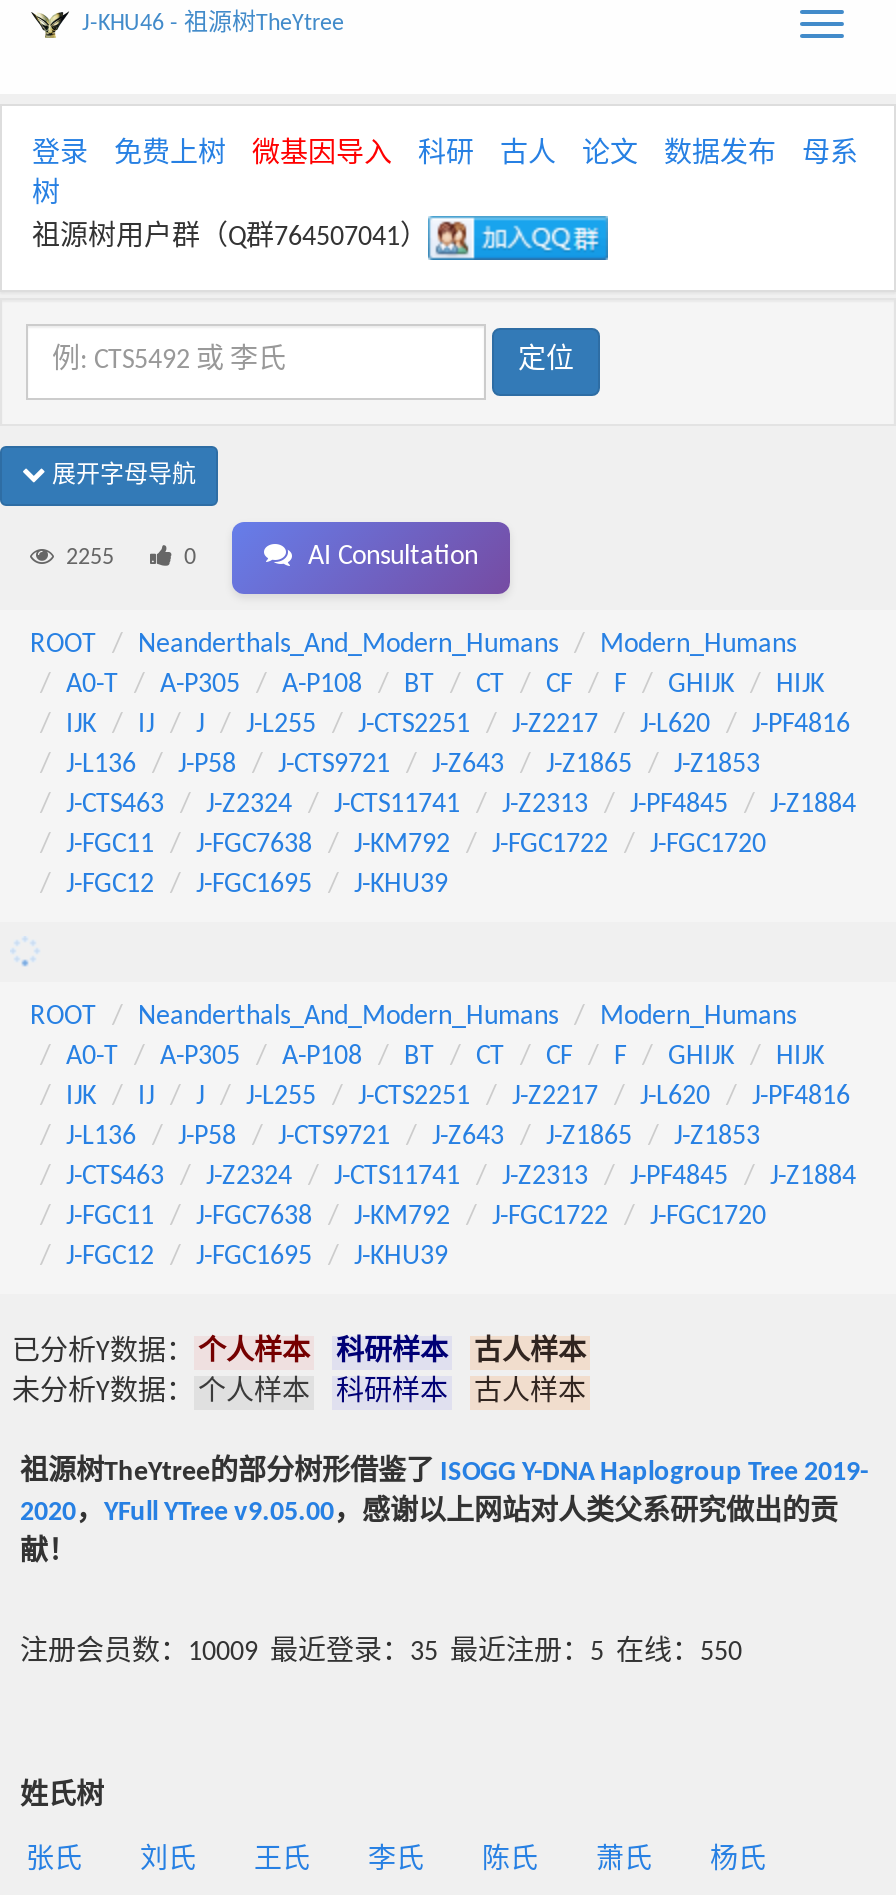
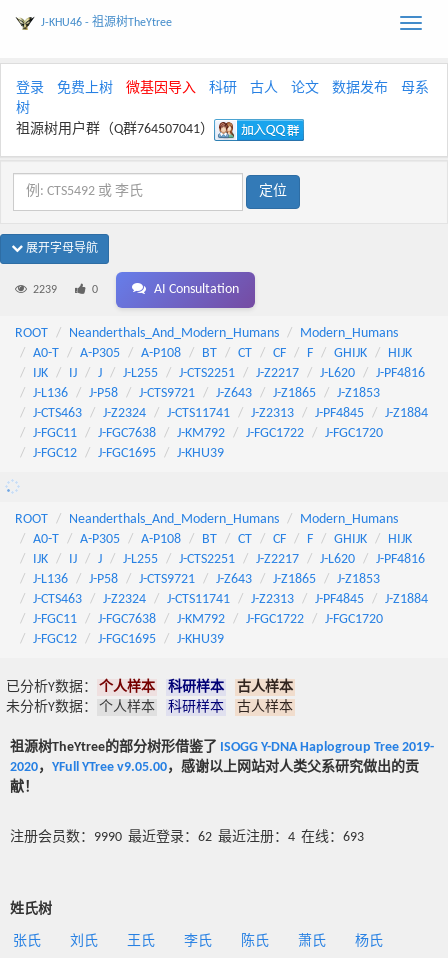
- 2255
+ 2239

- 注册会员数：10009 最近登录：35 最近注册：5 在线：550
+ 注册会员数：9990 最近登录：62 最近注册：4 在线：693
